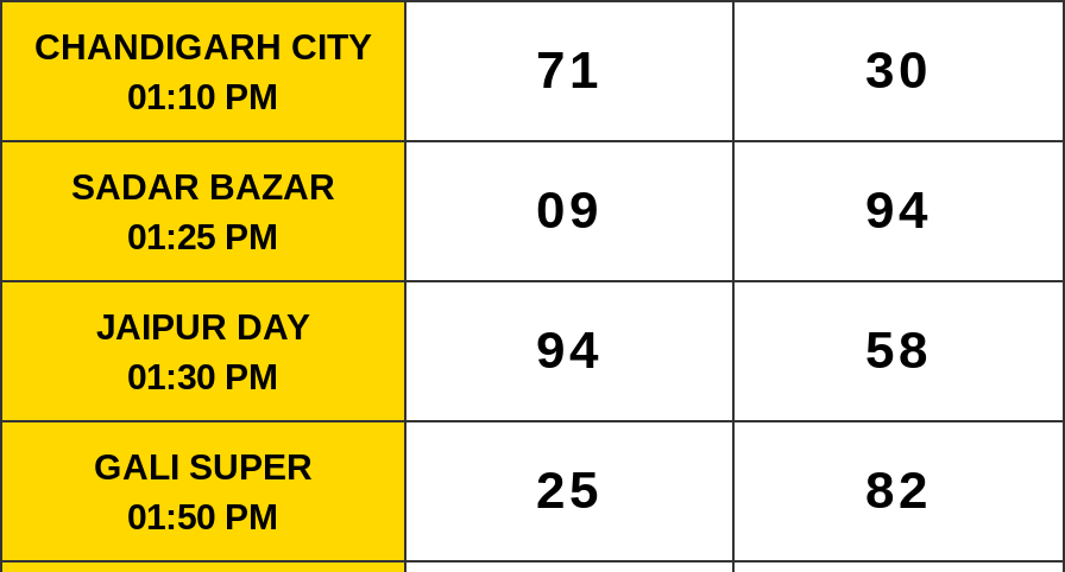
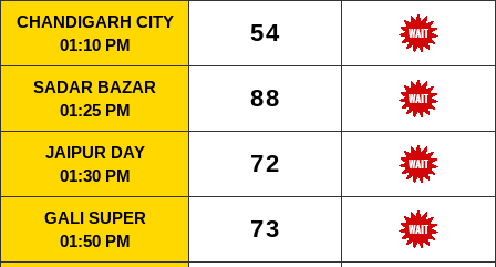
- 71
- 30
+ 54

- 09
- 94
+ 88

- 94
- 58
+ 72

- 25
- 82
+ 73
